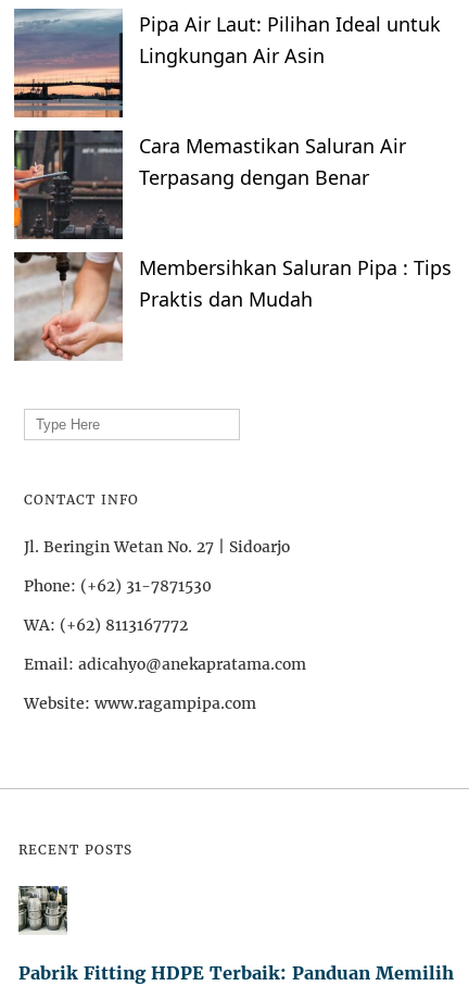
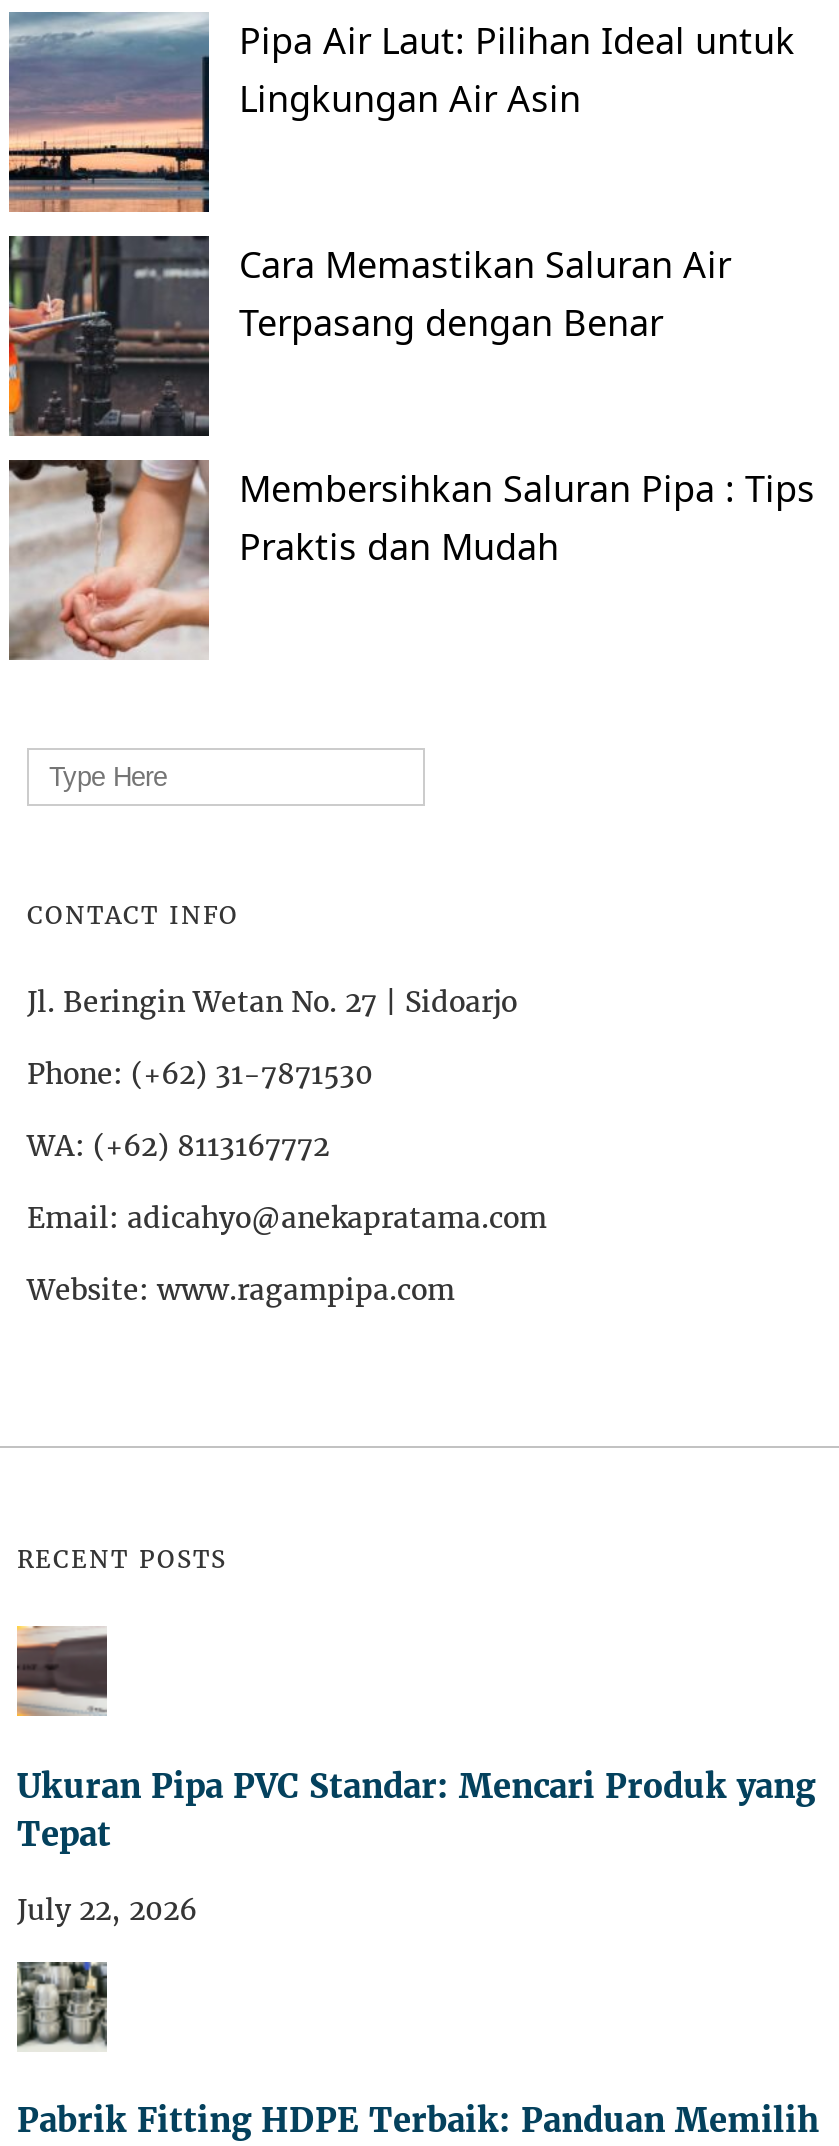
+ [image]
+ Ukuran Pipa PVC Standar: Mencari Produk yang
+ Tepat
+ July 22, 2026
